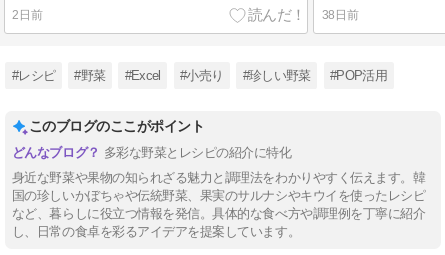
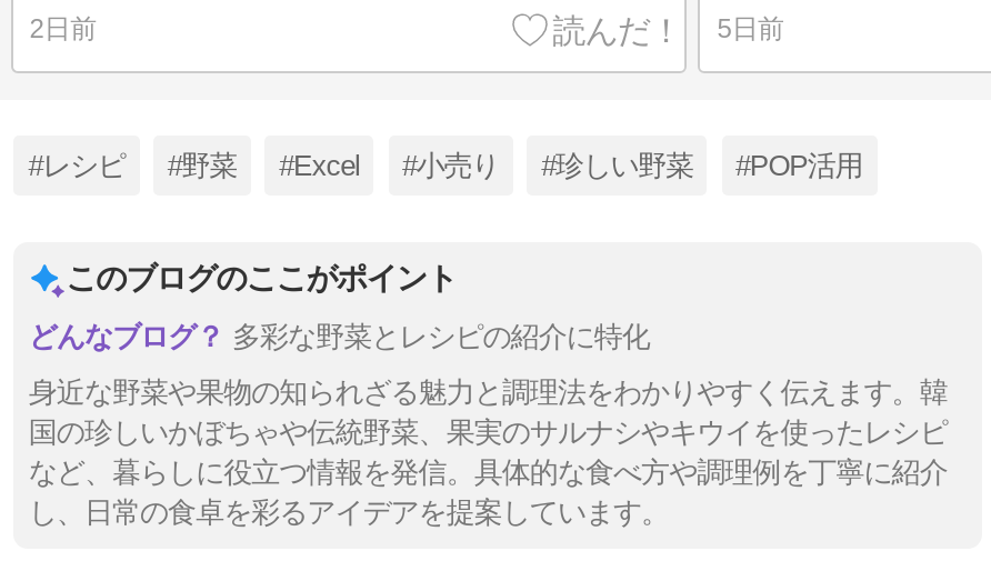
- 38日前
+ 5日前
